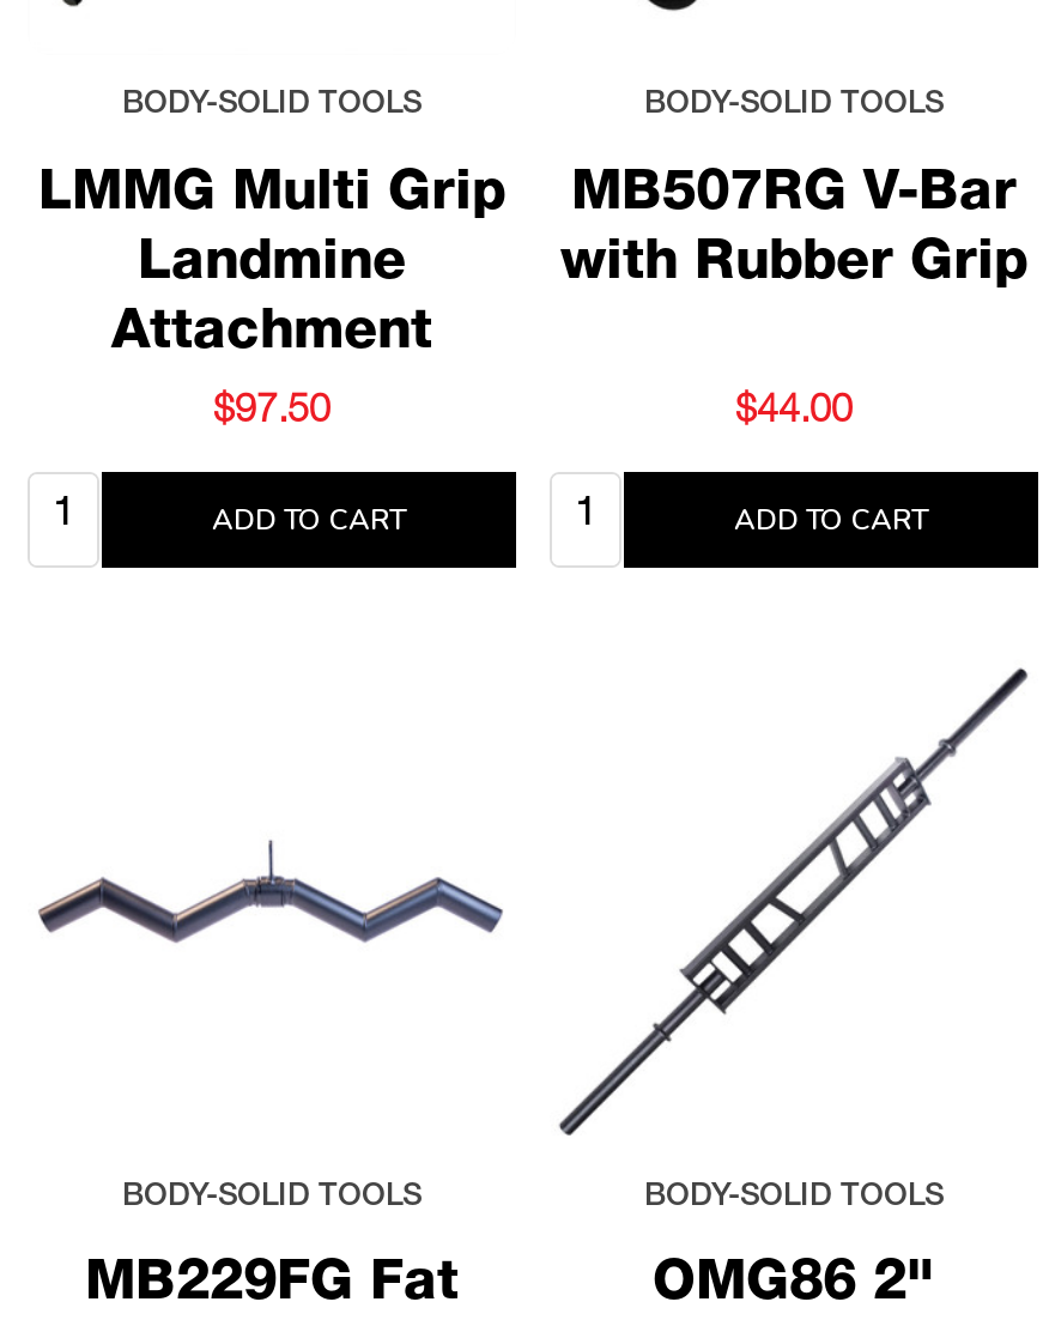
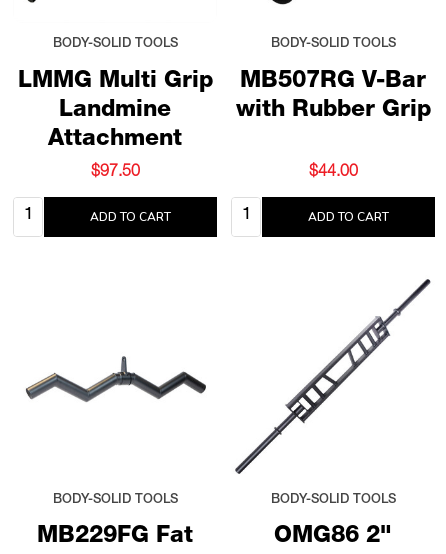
- [image]
+ [image]
